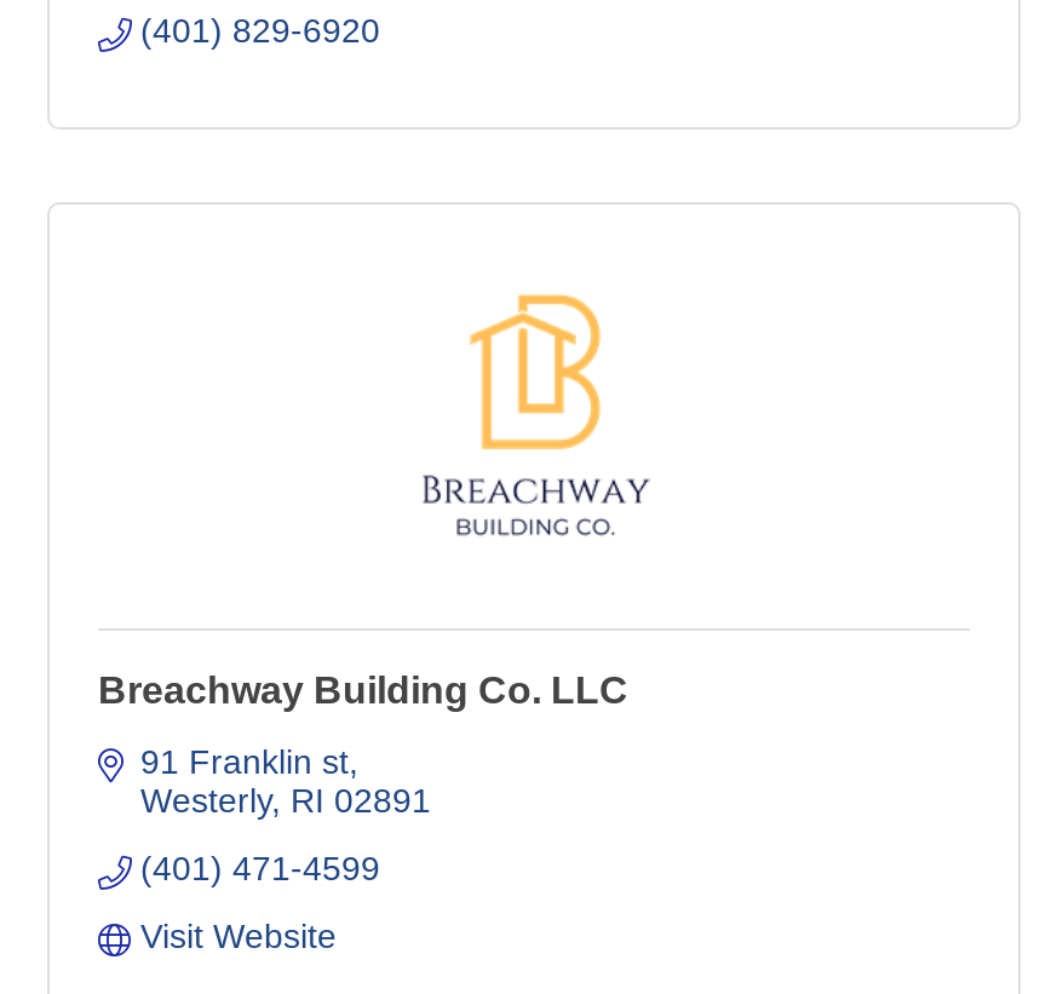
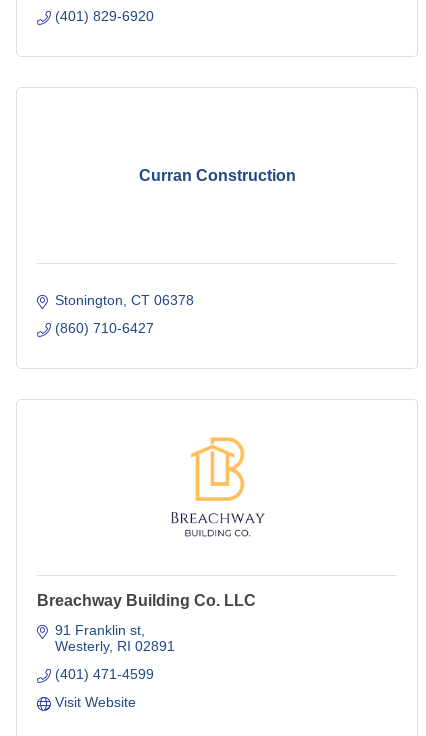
+ Stonington CT 06378
+ (860) 710-6427

+ Curran Construction
